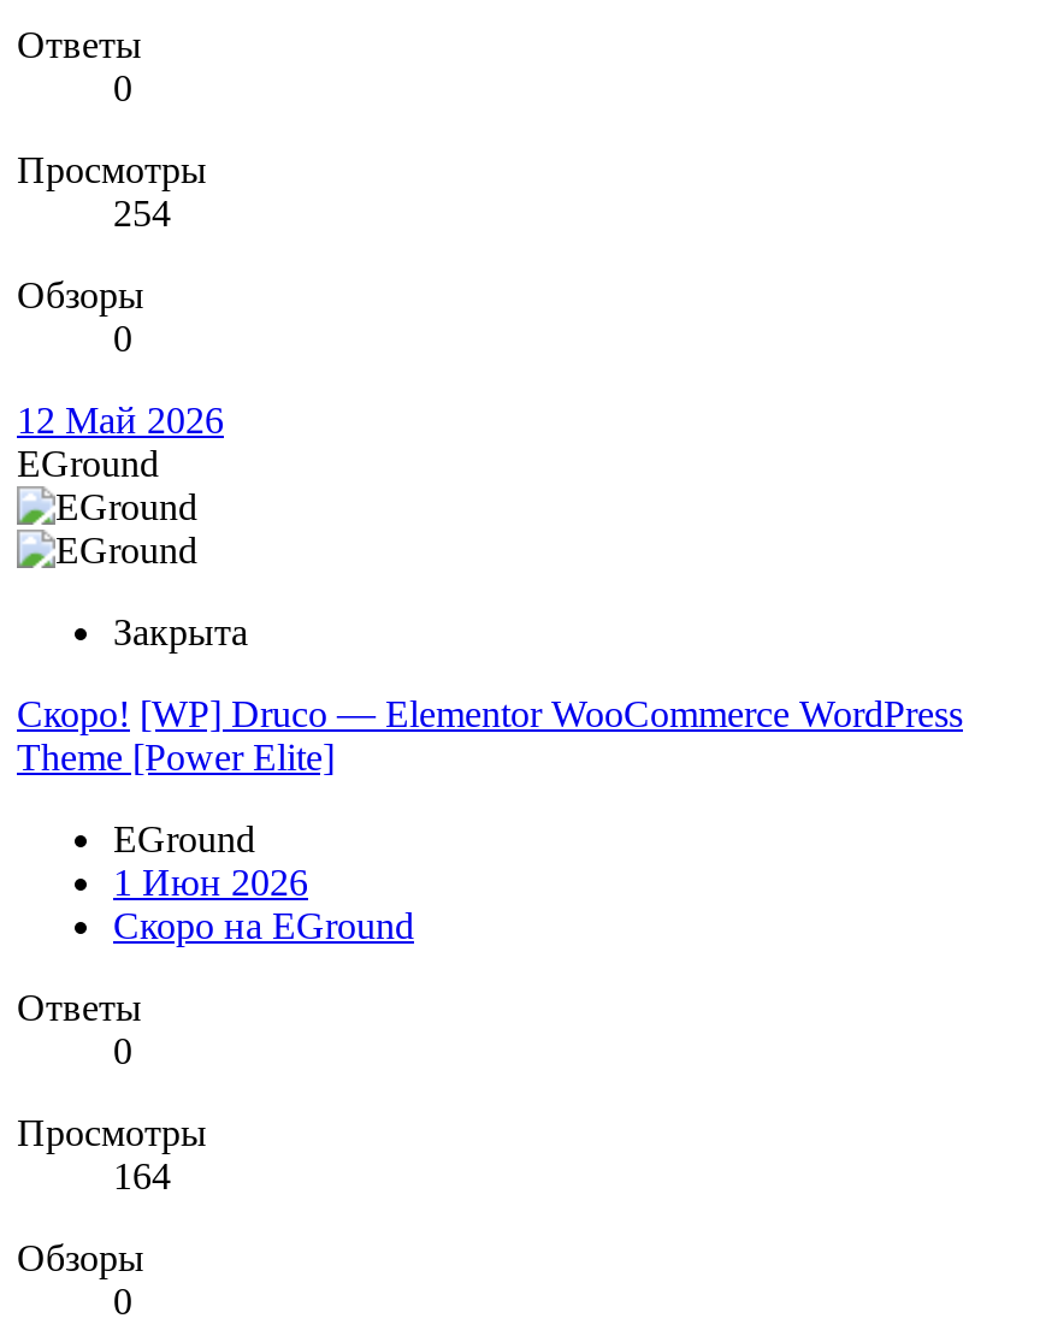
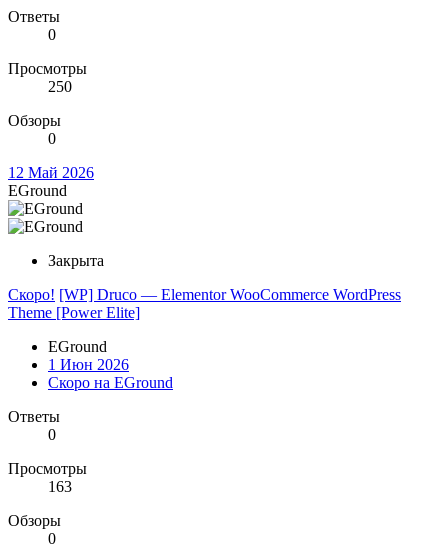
- 254
+ 250

- 164
+ 163
